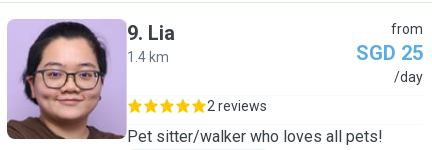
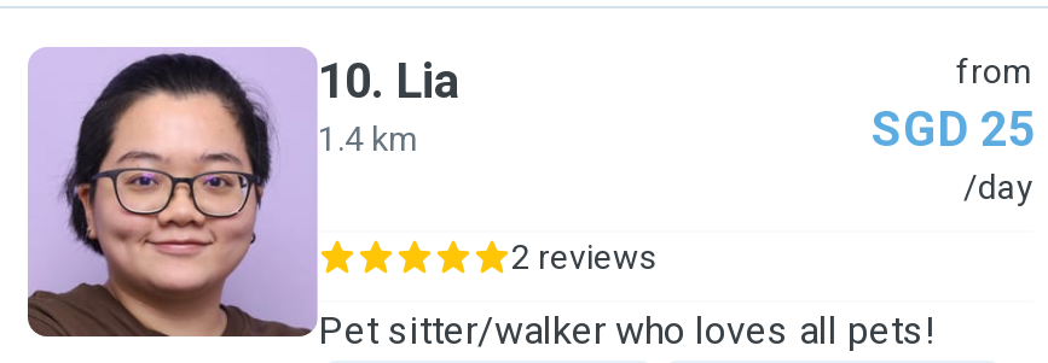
- 9. Lia
+ 10. Lia
